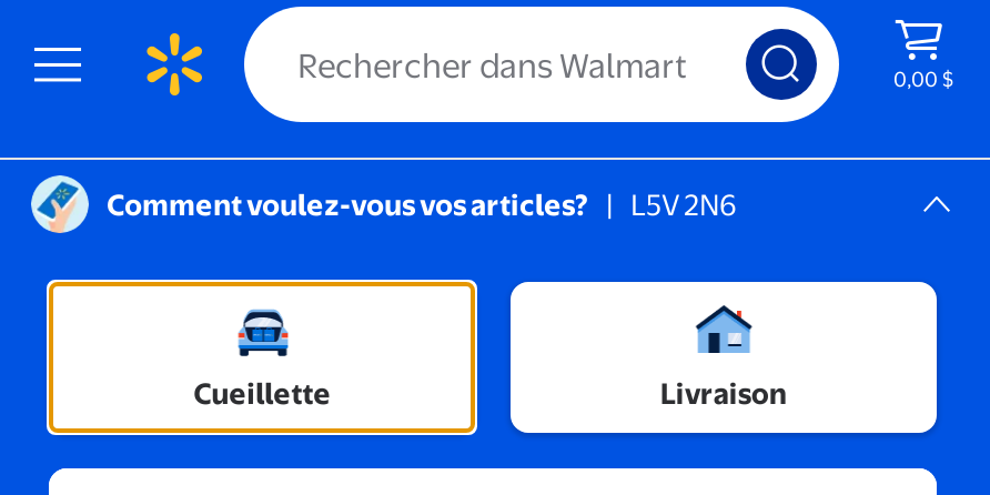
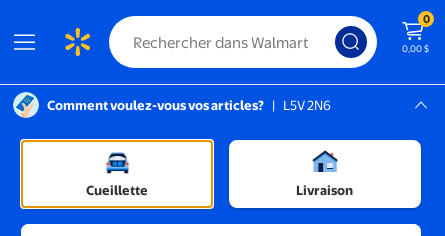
+ 0
